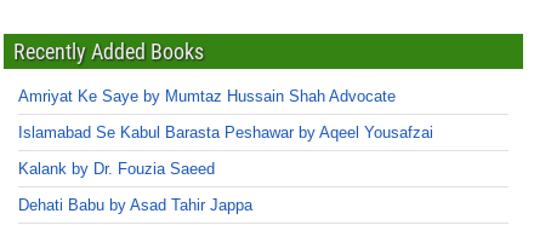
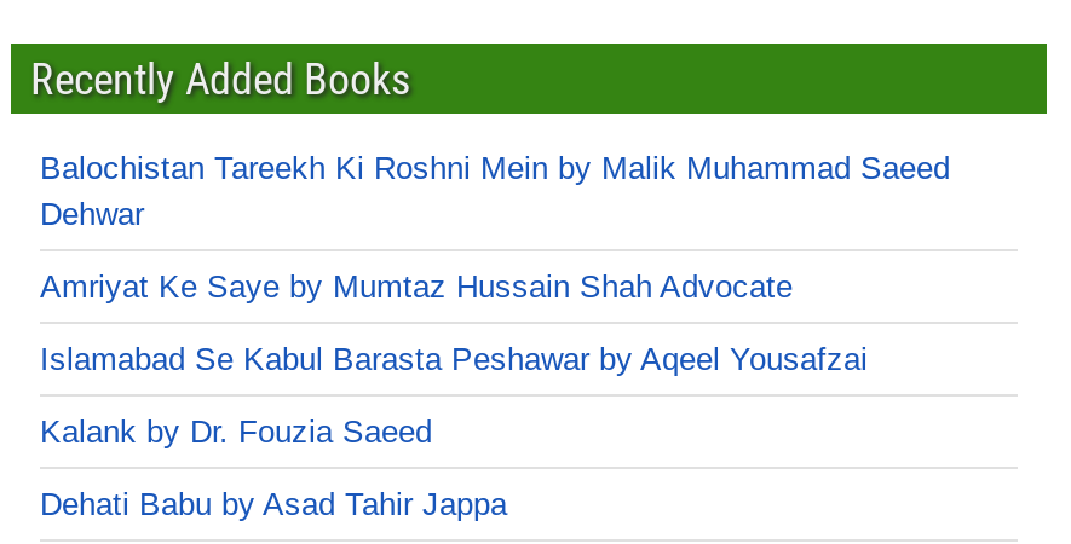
+ Balochistan Tareekh Ki Roshni Mein by Malik Muhammad Saeed
+ Dehwar
